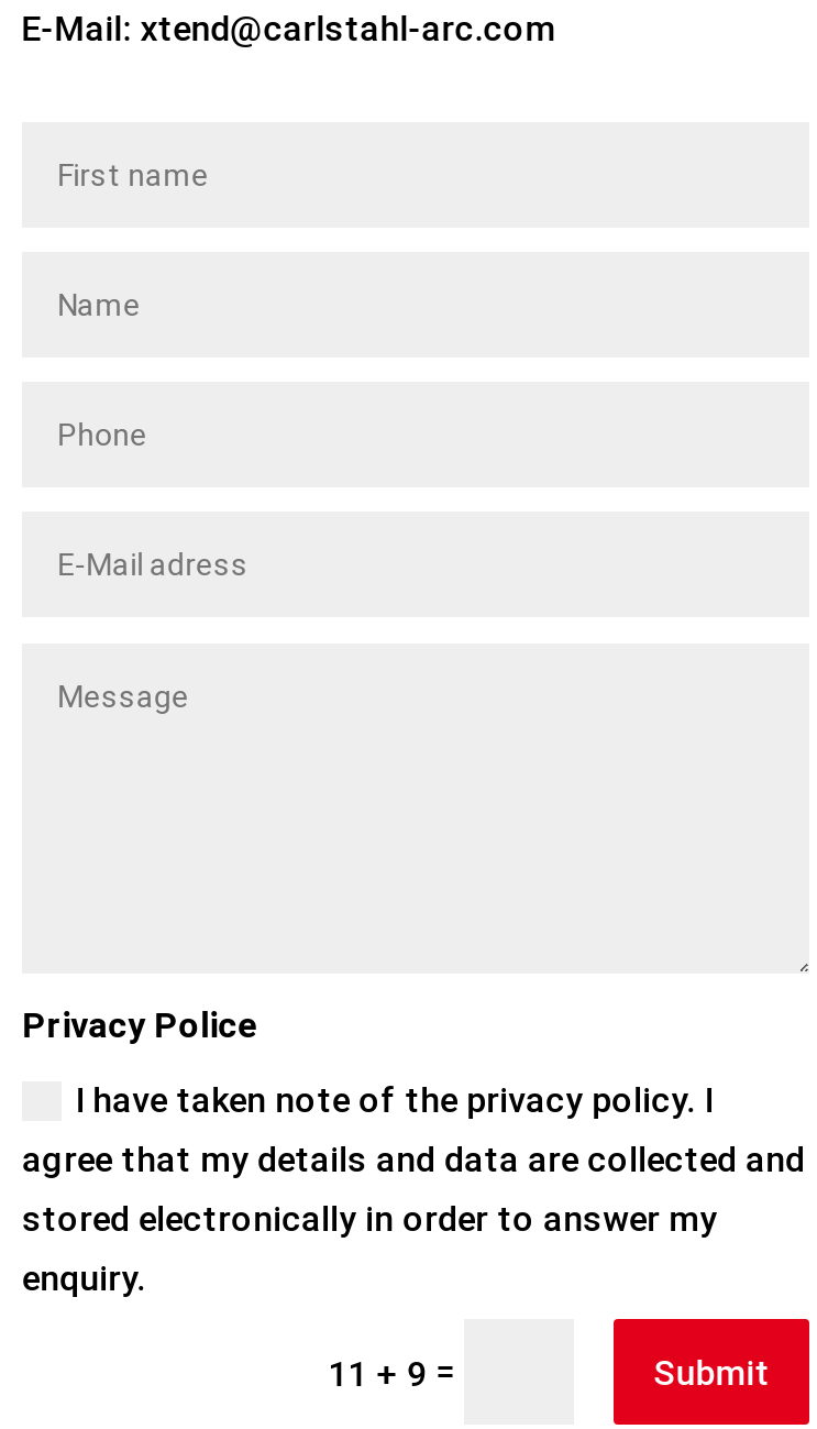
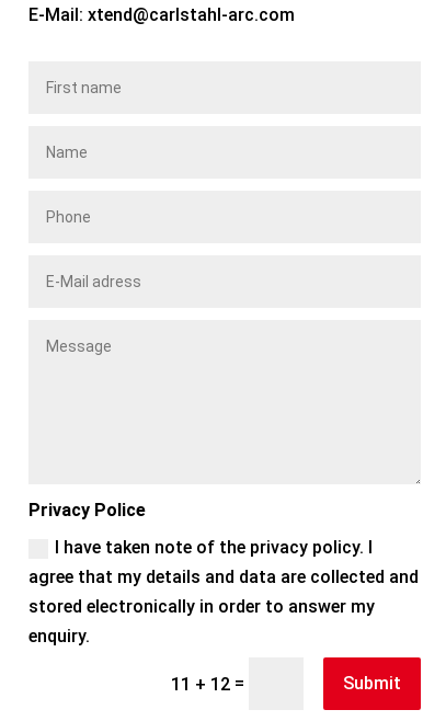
- 11 + 9 =
+ 11 + 12 =
